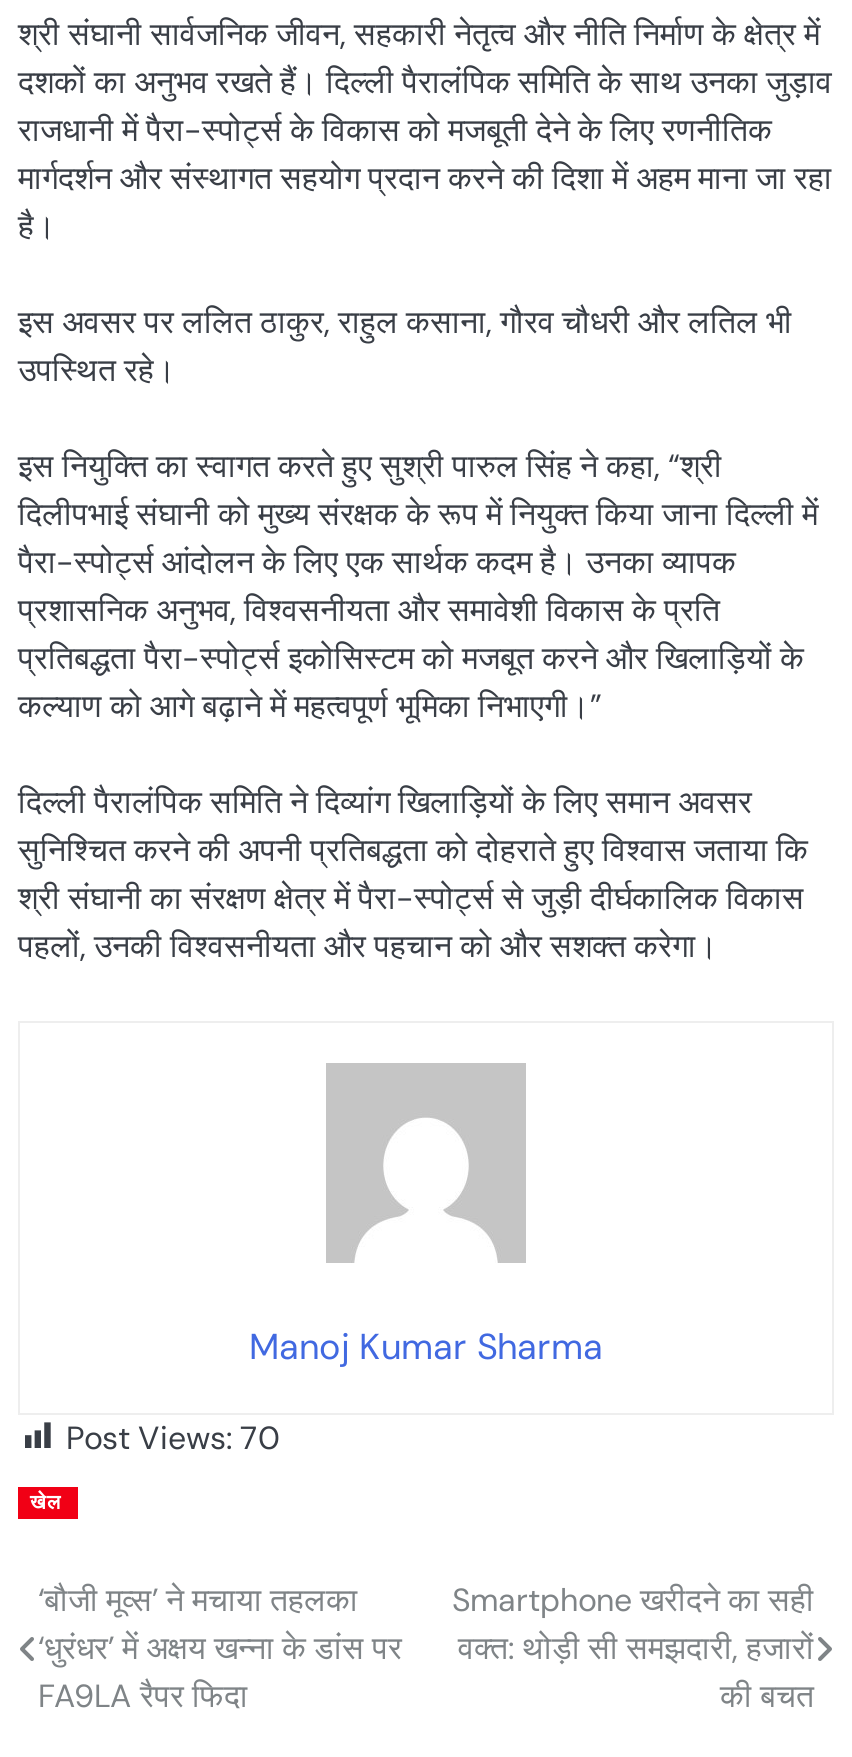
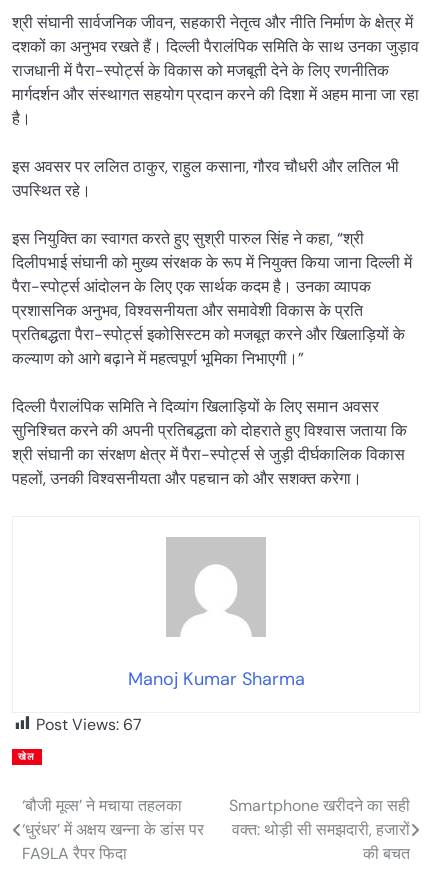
- Post Views: 70
+ Post Views: 67
